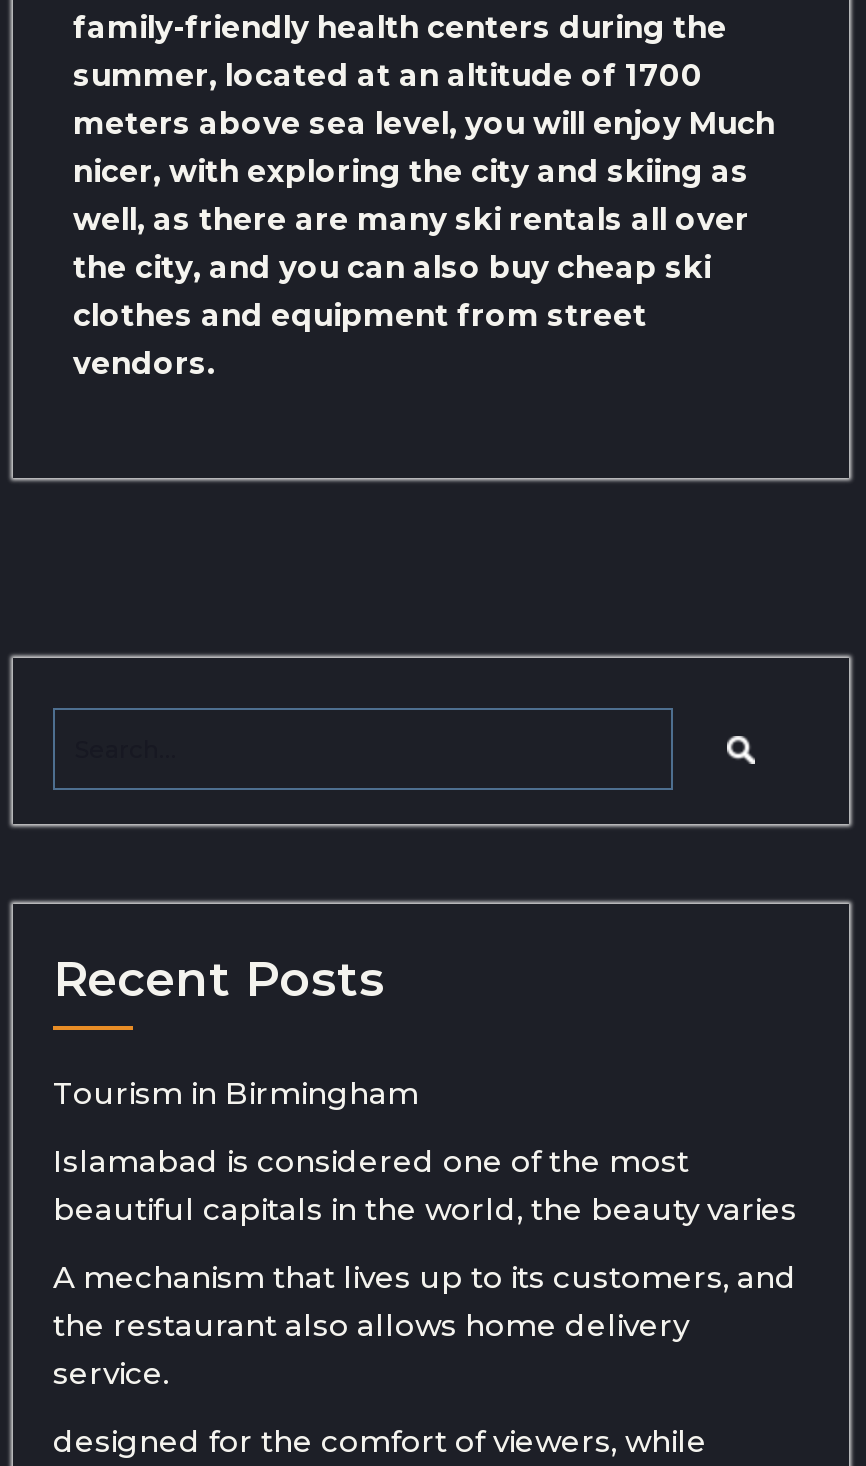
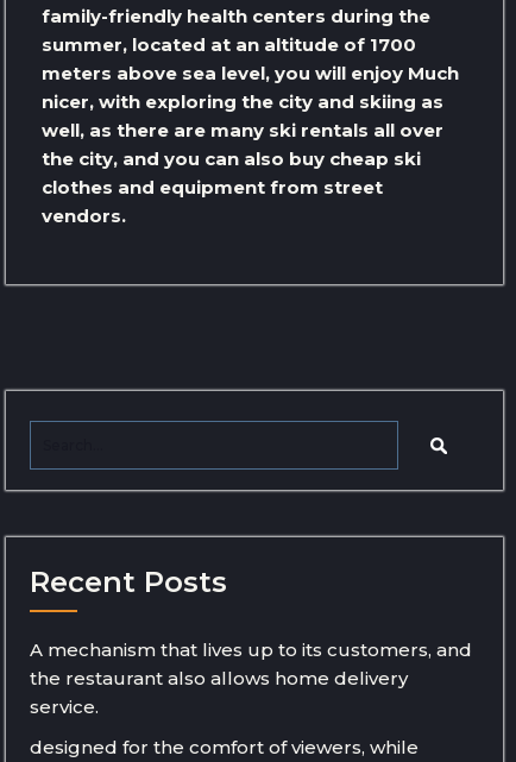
- Tourism in Birmingham
- Islamabad is considered one of the most
- beautiful capitals in the world, the beauty varies
